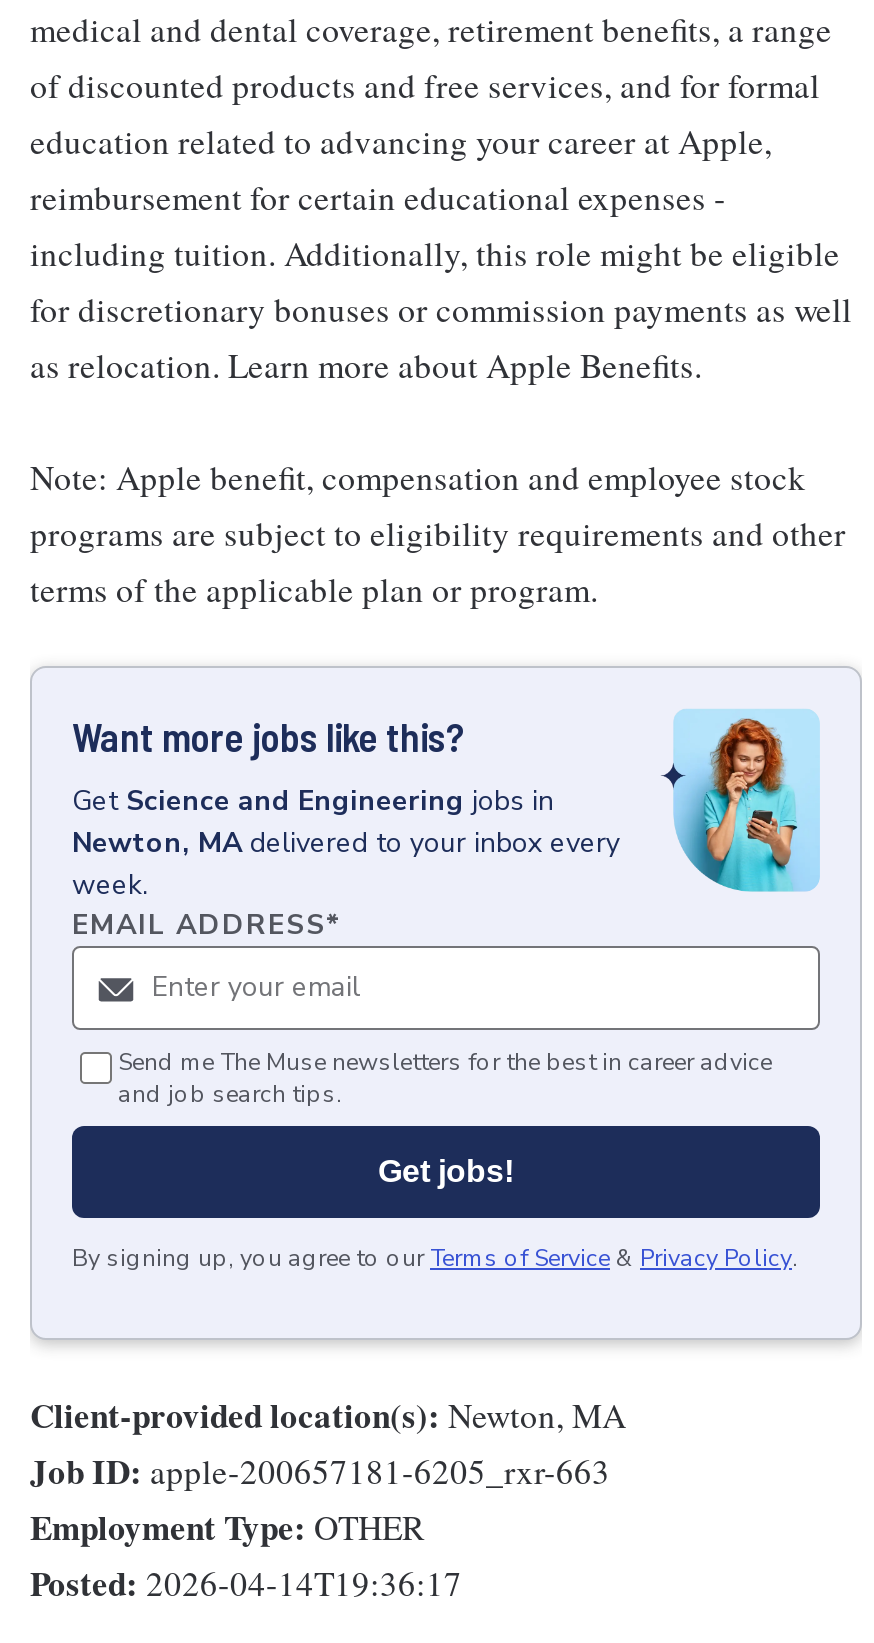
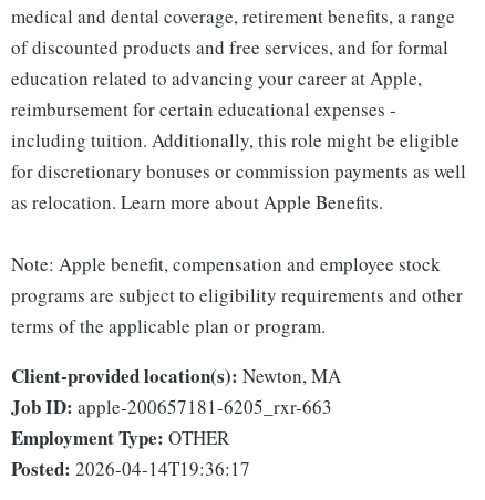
- [image]
- Want more jobs like this?
- Get Science and Engineering jobs in
- Newton, MA delivered to your inbox every
- week.
- EMAIL ADDRESS*

- Send me The Muse newsletters for the best in career advice
- and job search tips.
- Get jobs!
- By signing up, you agree to our Terms of Service & Privacy Policy.
